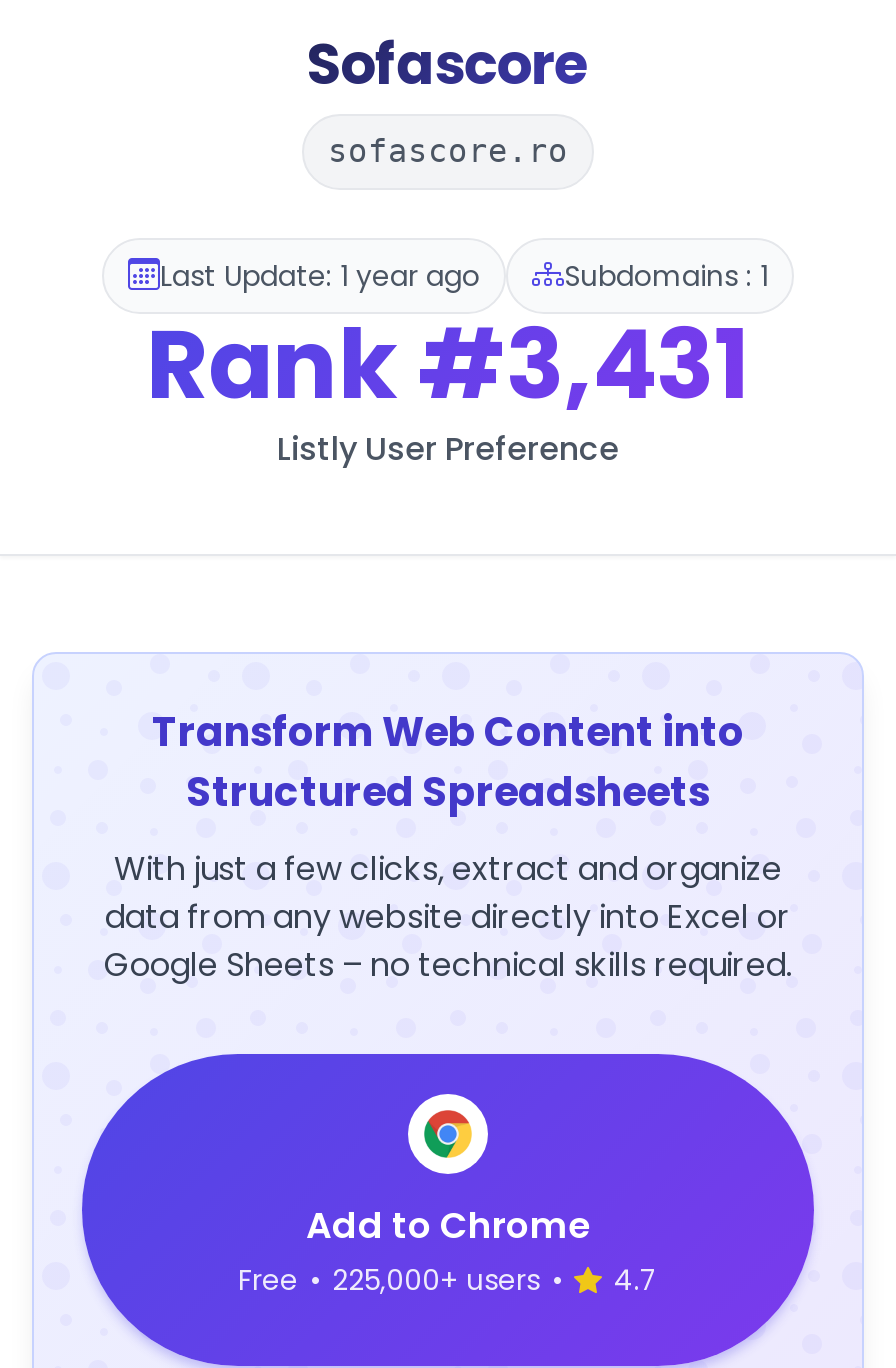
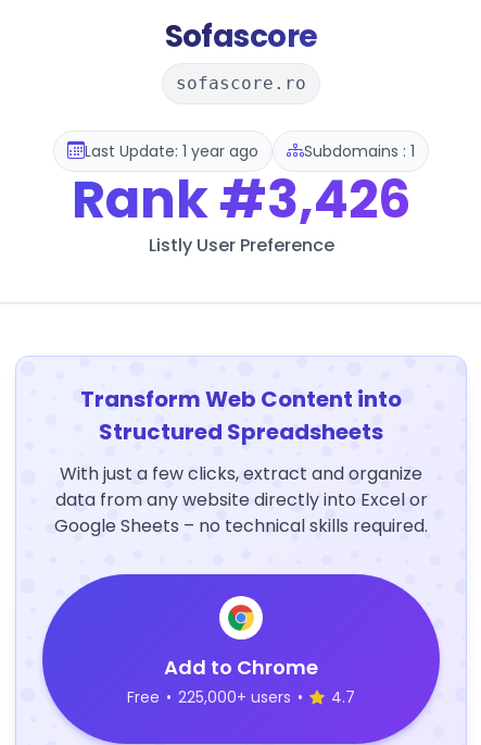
- Rank #3,431
+ Rank #3,426
